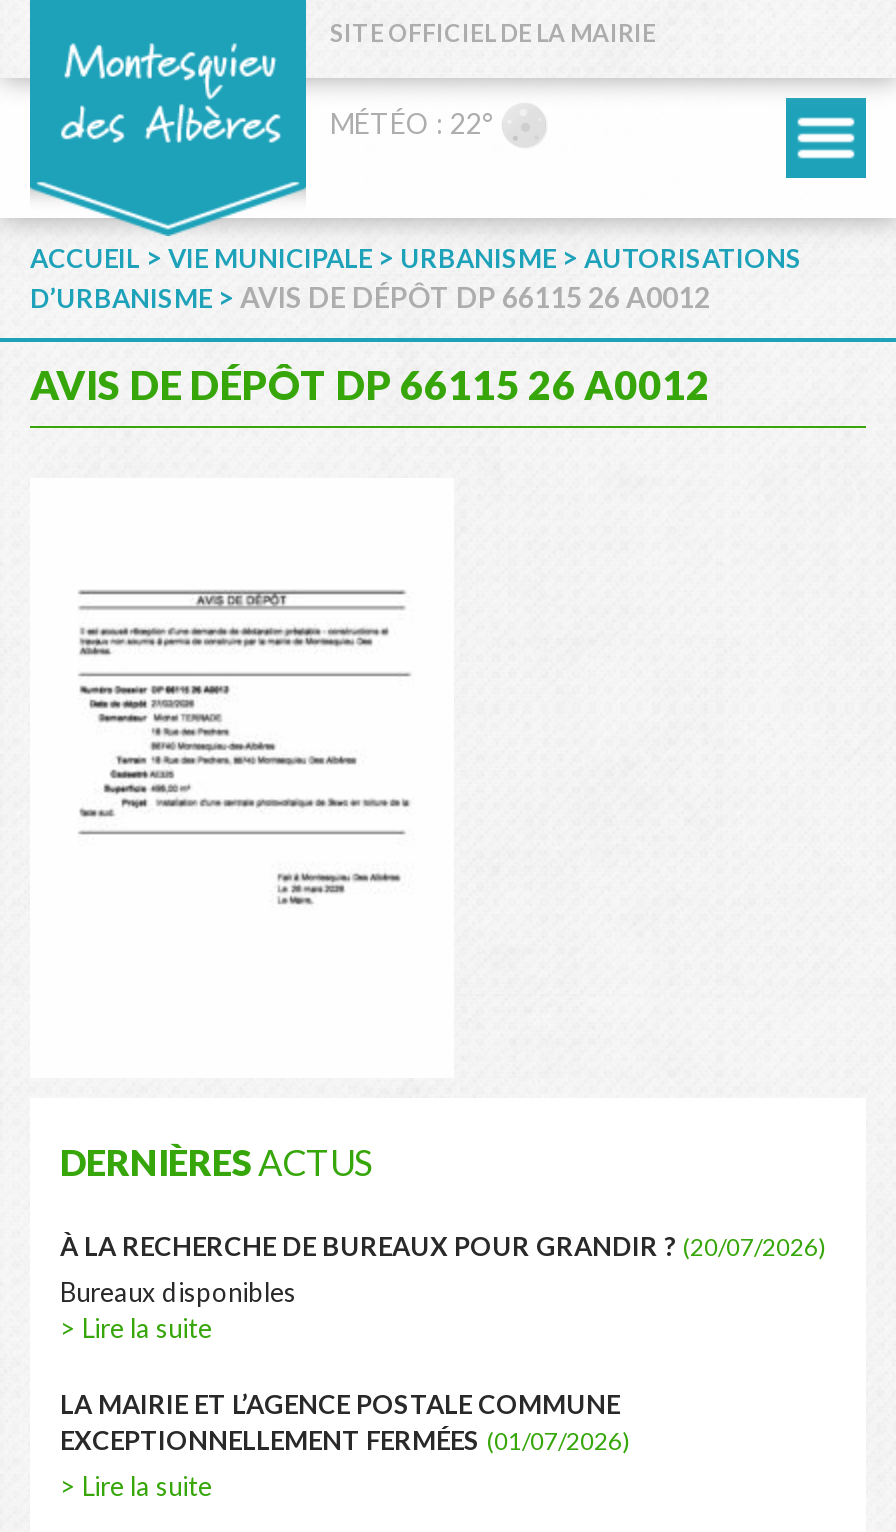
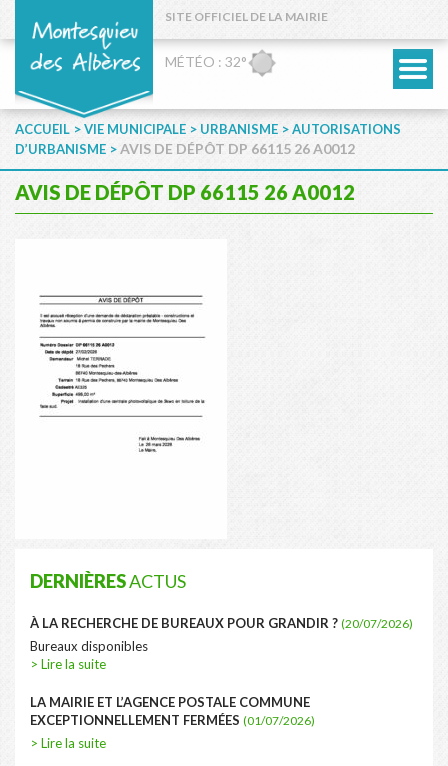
- MÉTÉO : 22°
+ MÉTÉO : 32°
